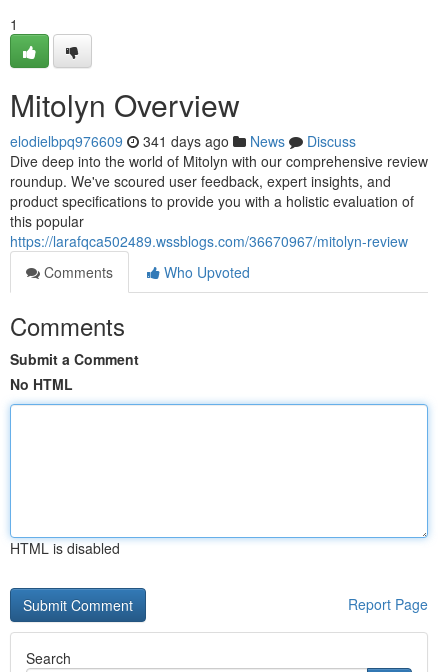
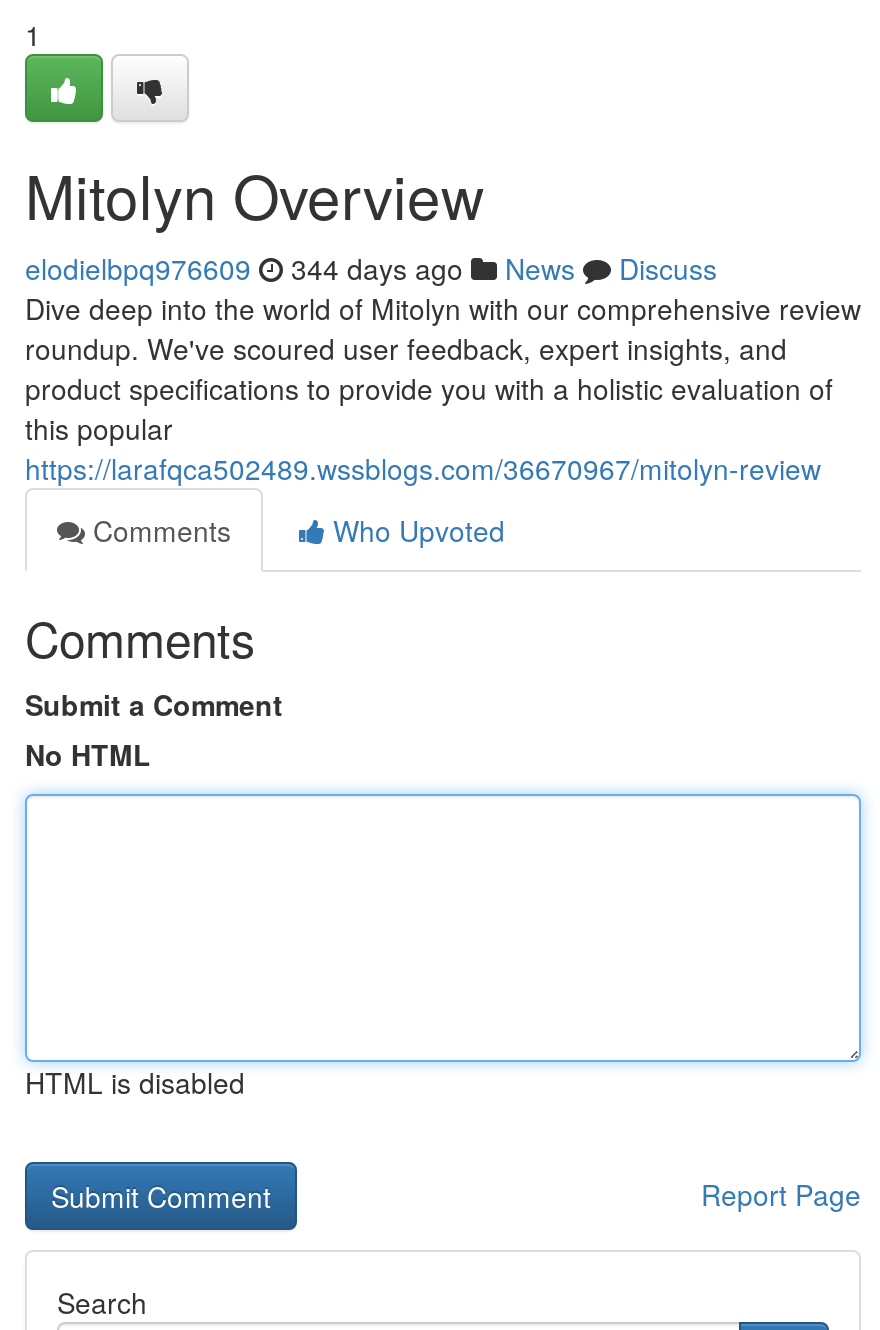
- elodielbpq976609 341 days ago News Discuss
+ elodielbpq976609 344 days ago News Discuss
